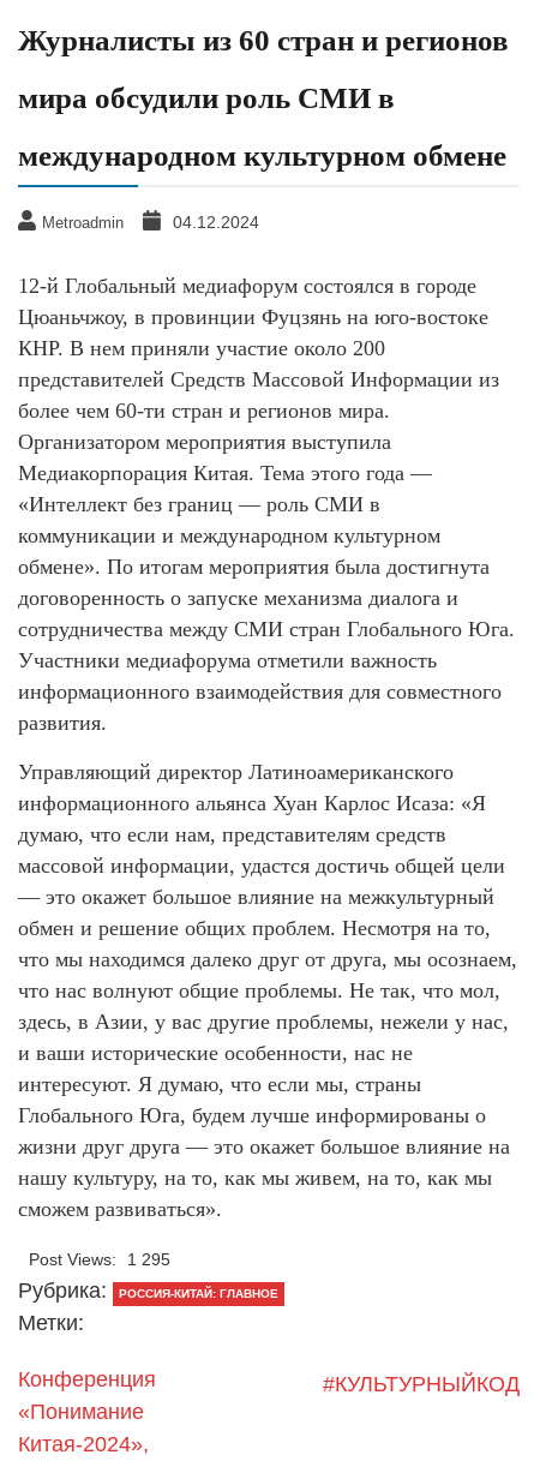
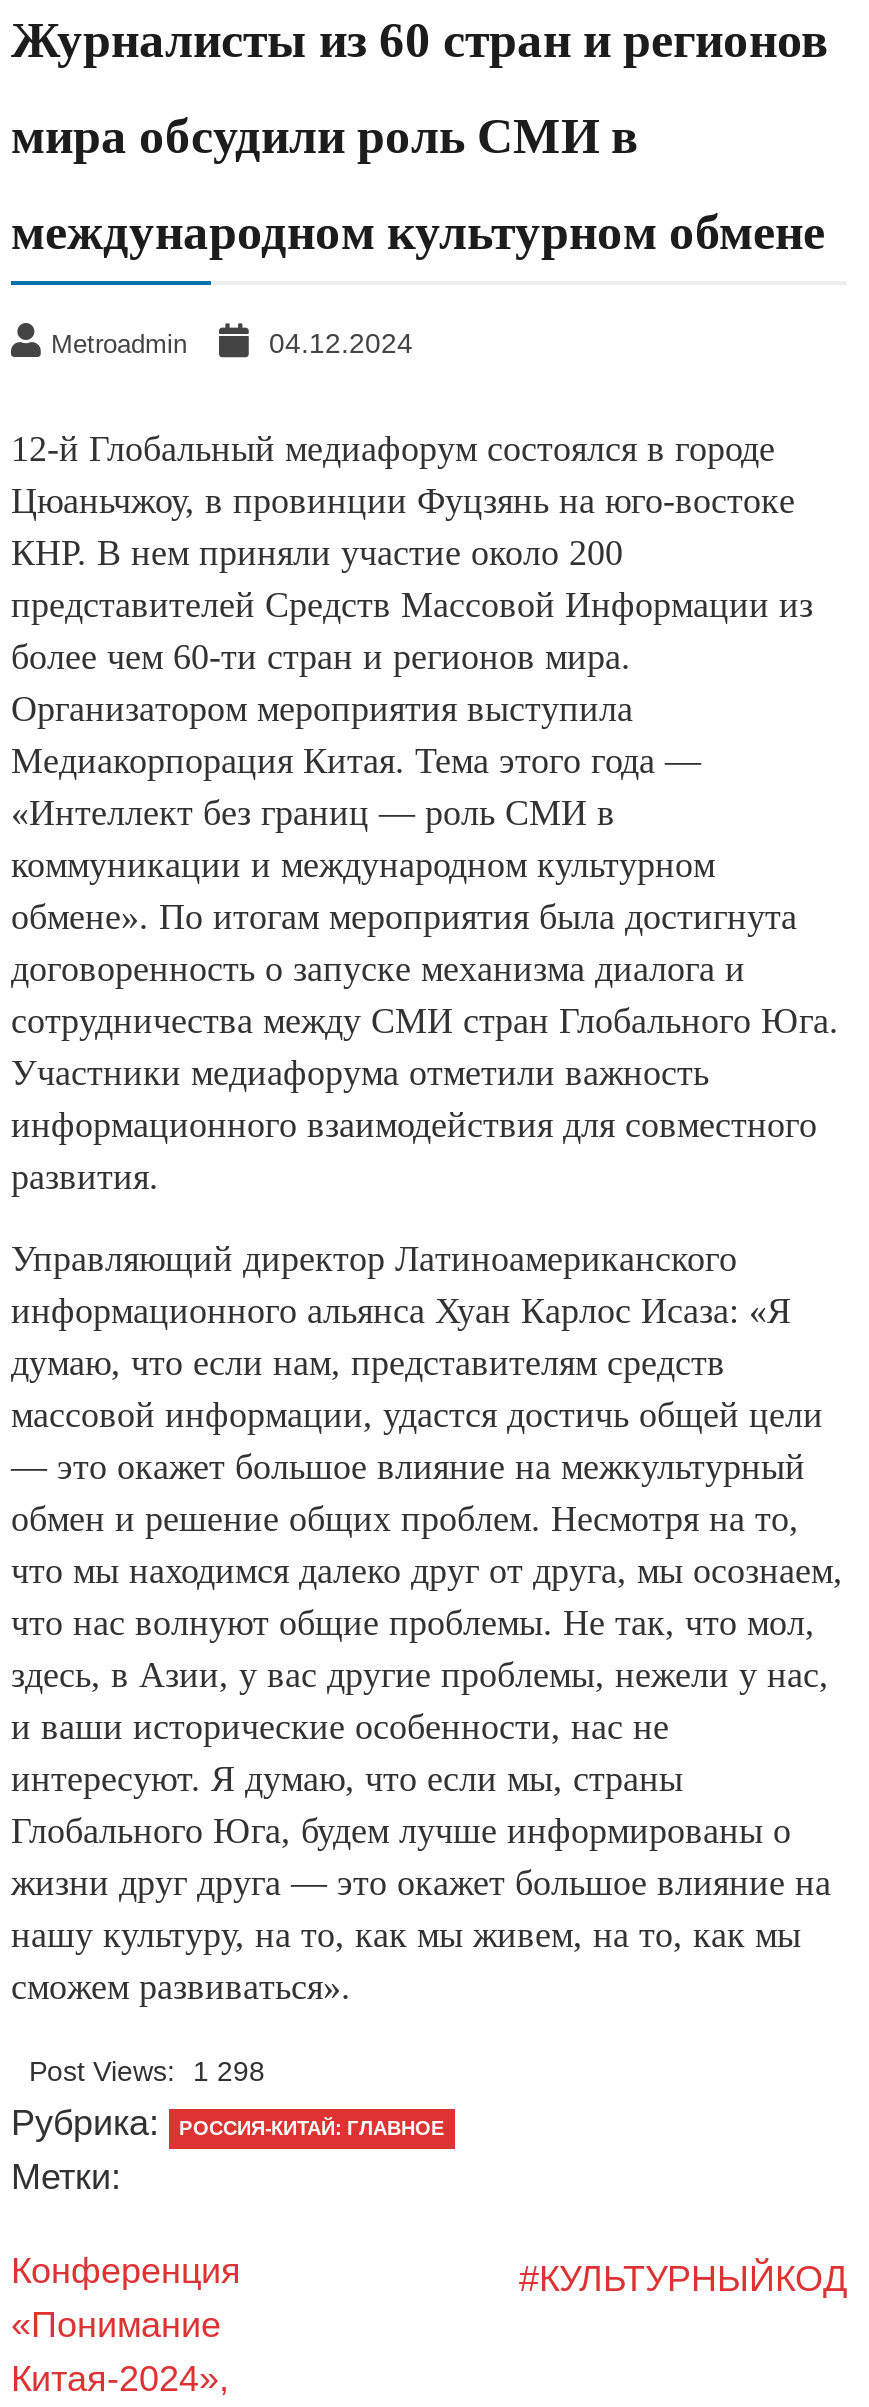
- Post Views: 1 295
+ Post Views: 1 298
